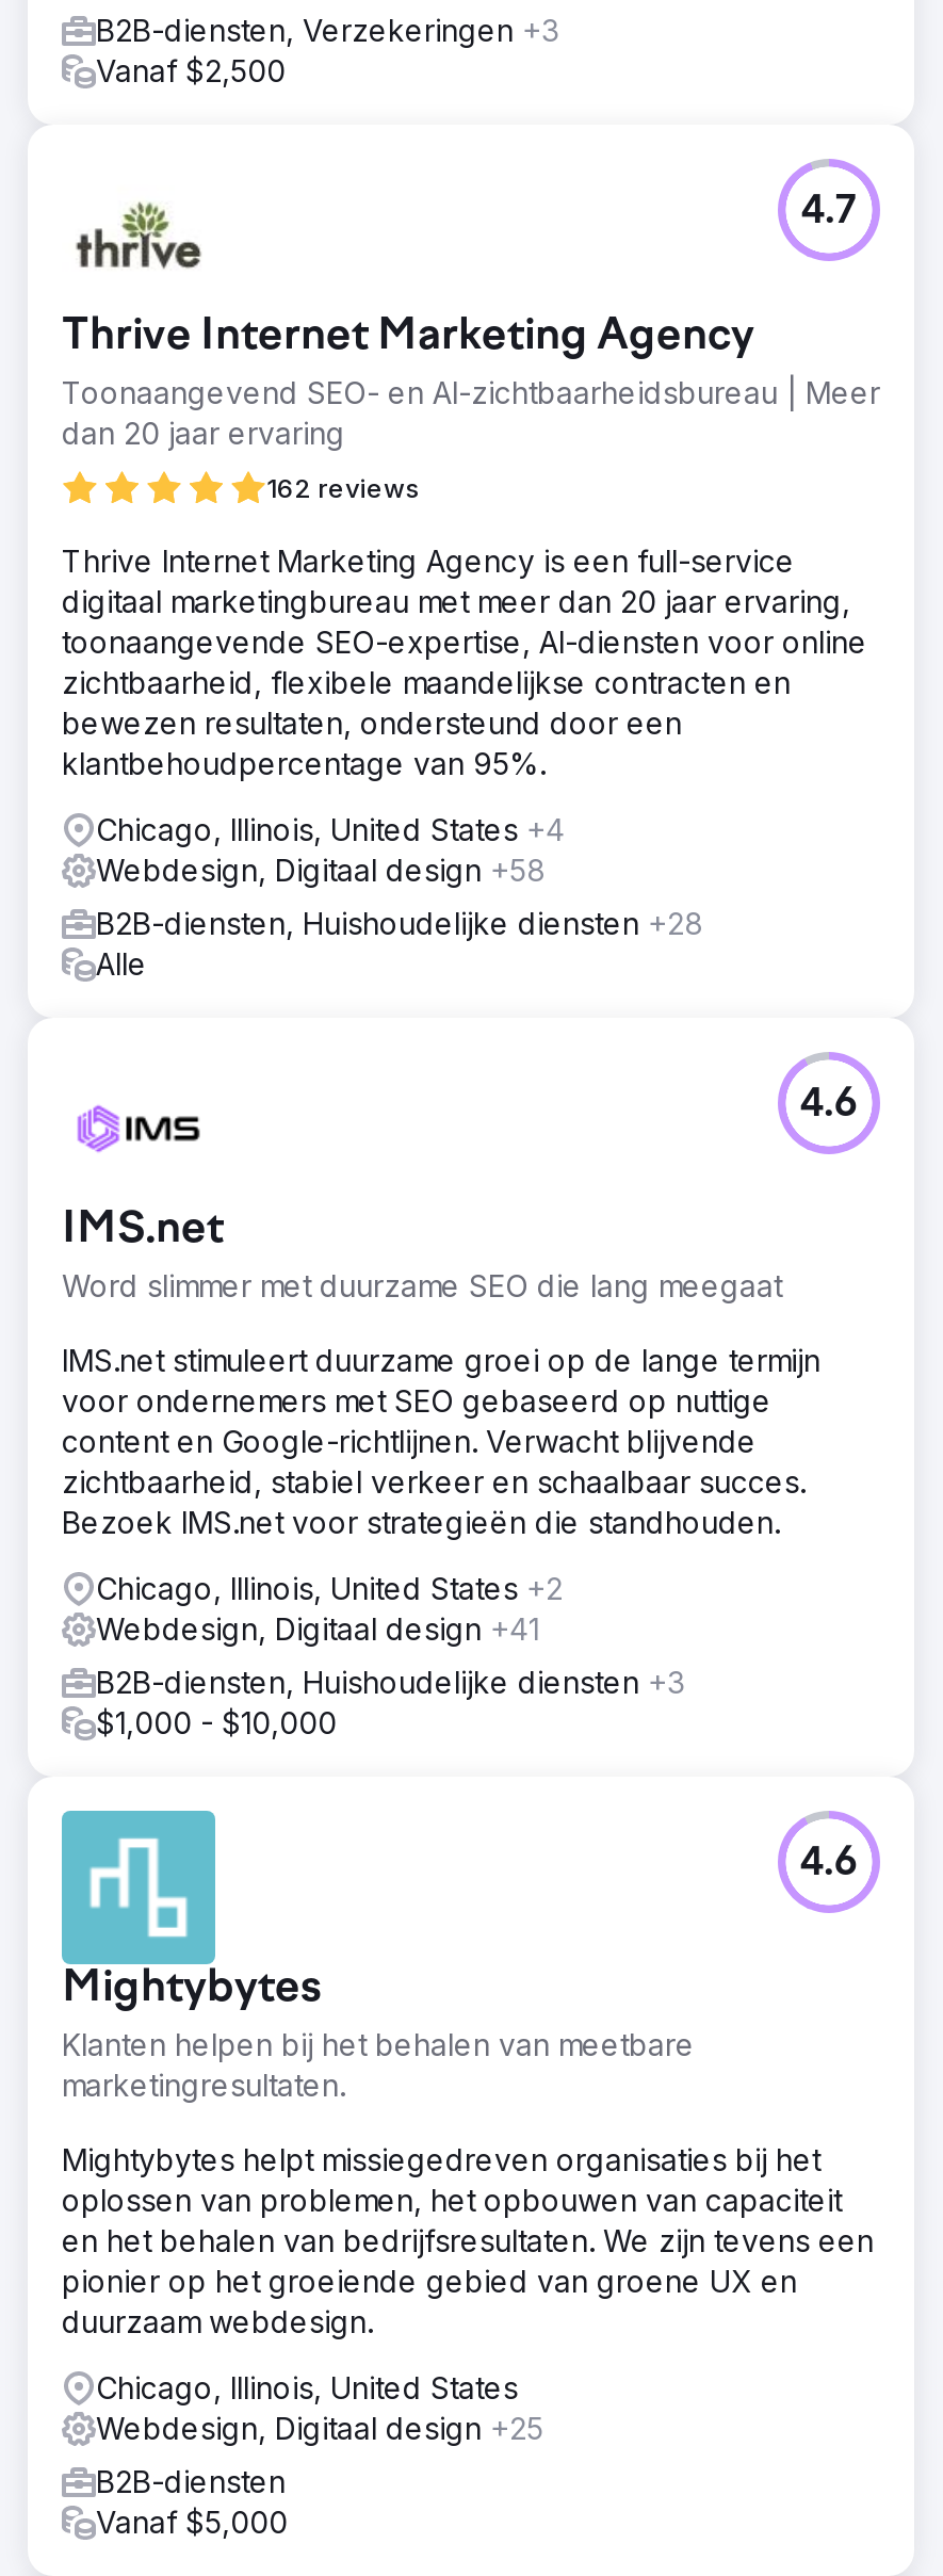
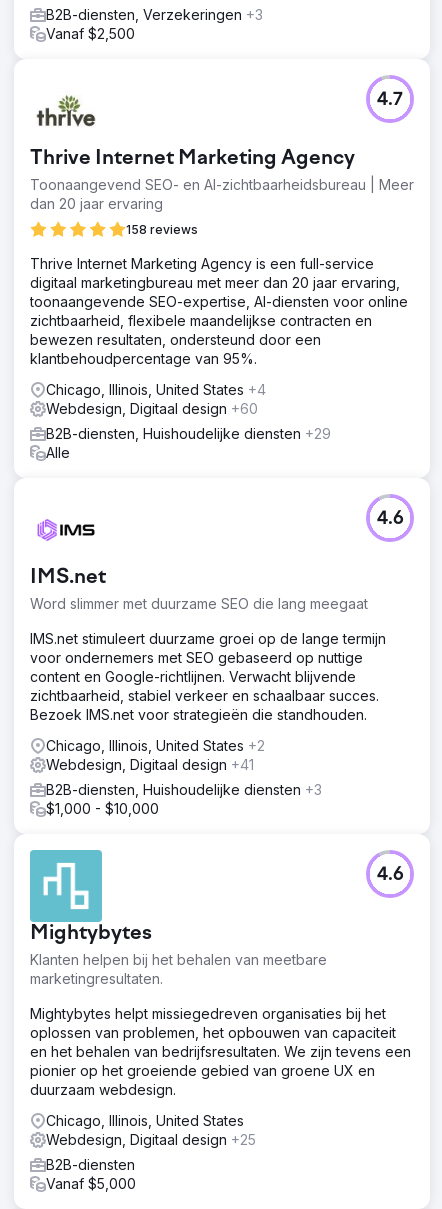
- 162 reviews
+ 158 reviews

- Webdesign, Digitaal design +58
+ Webdesign, Digitaal design +60

- B2B-diensten, Huishoudelijke diensten +28
+ B2B-diensten, Huishoudelijke diensten +29
